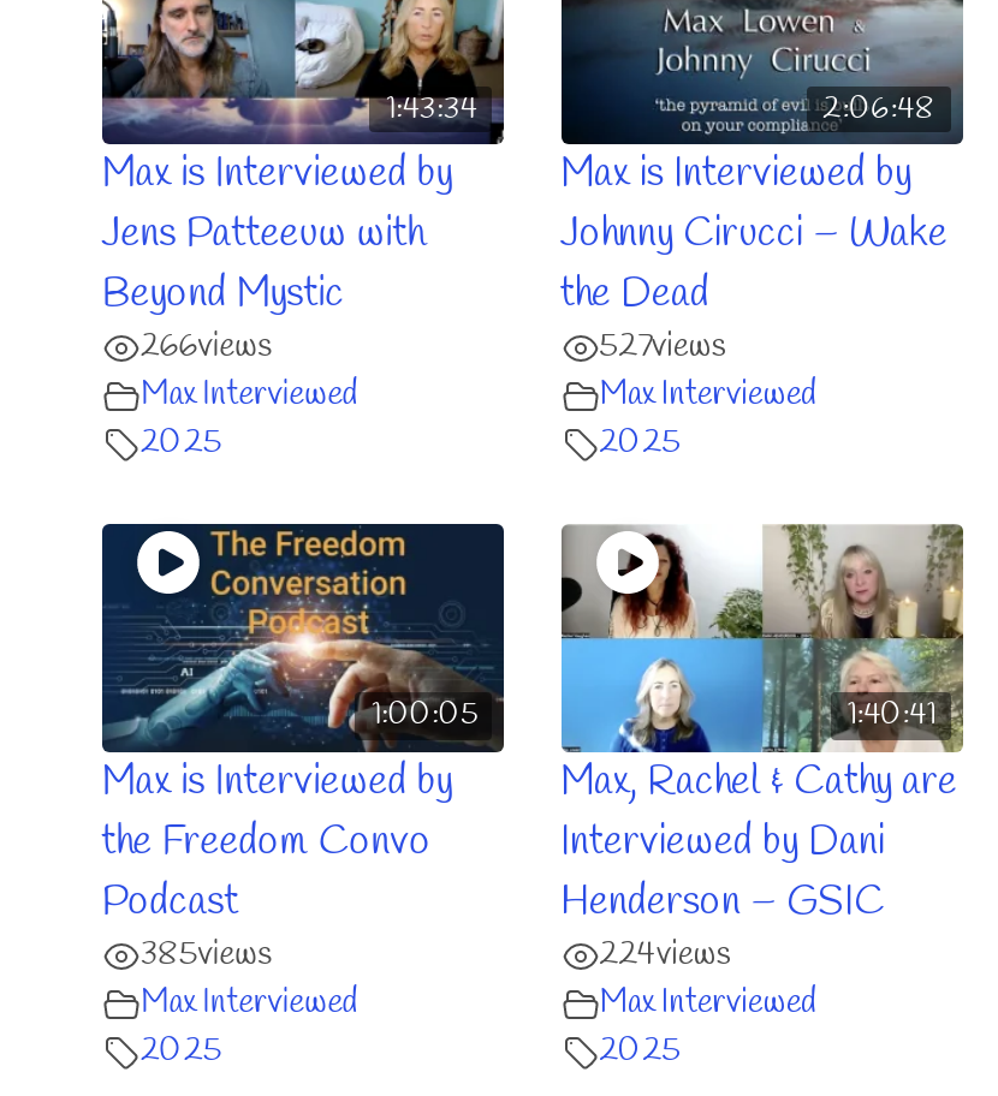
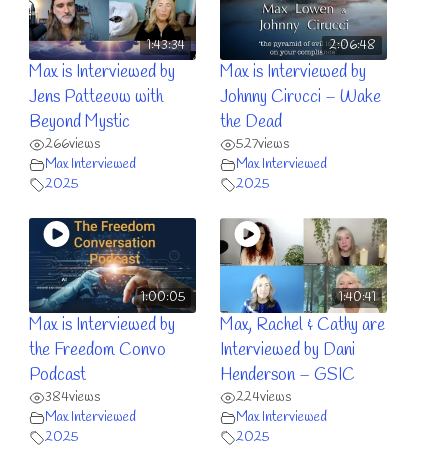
- 385views
+ 384views
